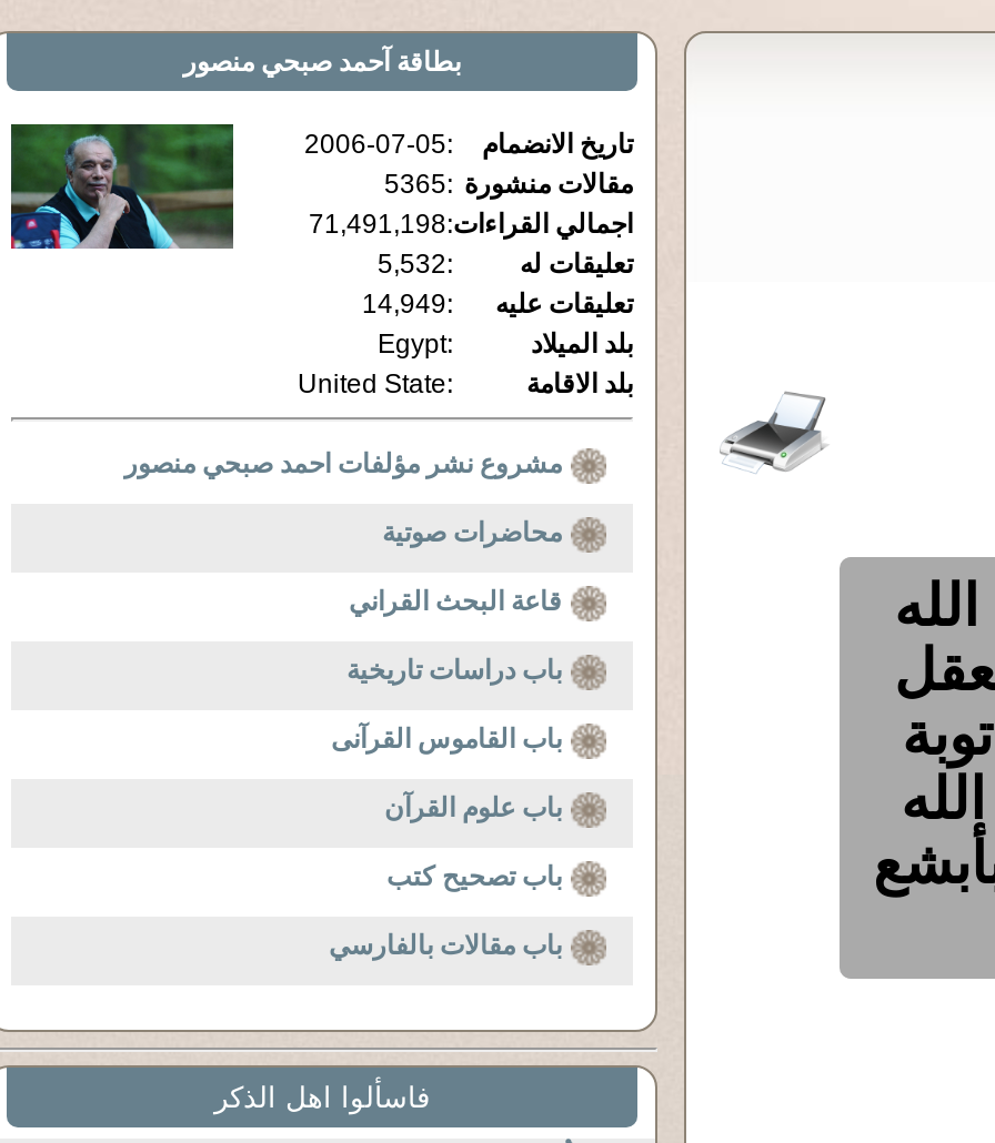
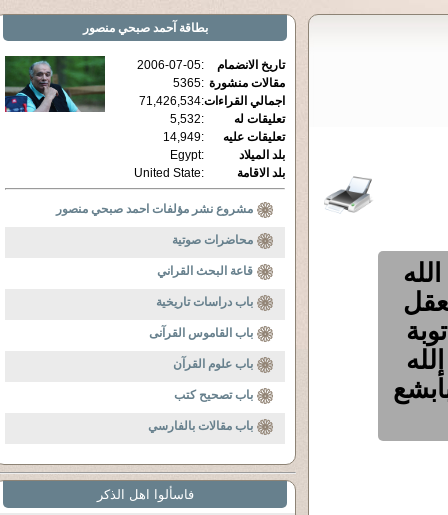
- اجمالي القراءات:71,491,198
+ اجمالي القراءات:71,426,534
